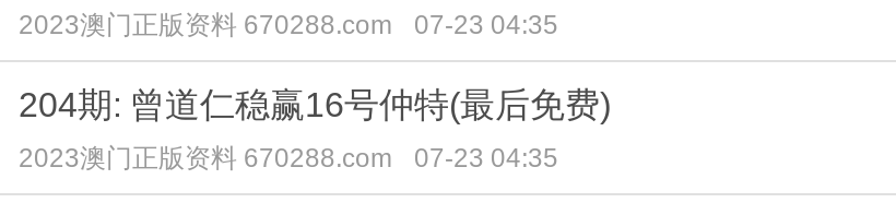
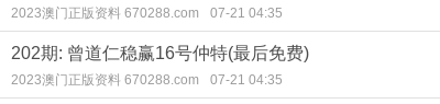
- 2023澳门正版资料 670288.com 07-23 04:35
+ 2023澳门正版资料 670288.com 07-21 04:35

- 204期: 曾道仁稳赢16号仲特(最后免费)
+ 202期: 曾道仁稳赢16号仲特(最后免费)

- 2023澳门正版资料 670288.com 07-23 04:35
+ 2023澳门正版资料 670288.com 07-21 04:35
